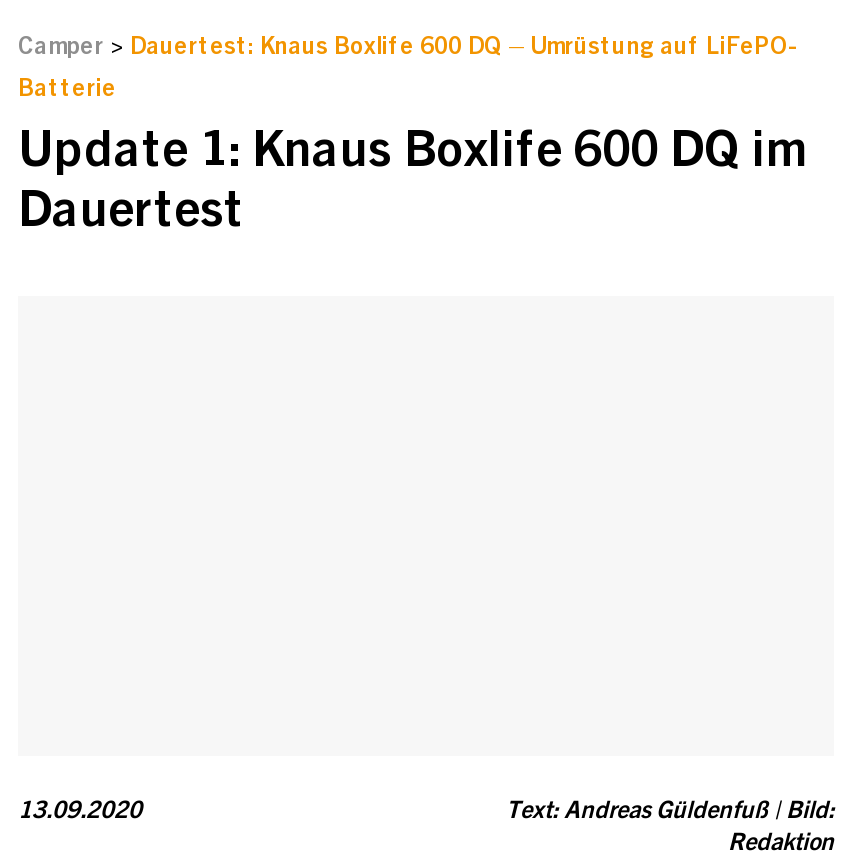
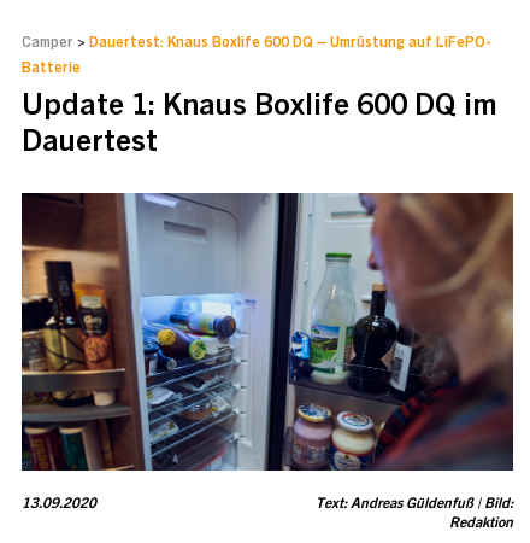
+ [image]
